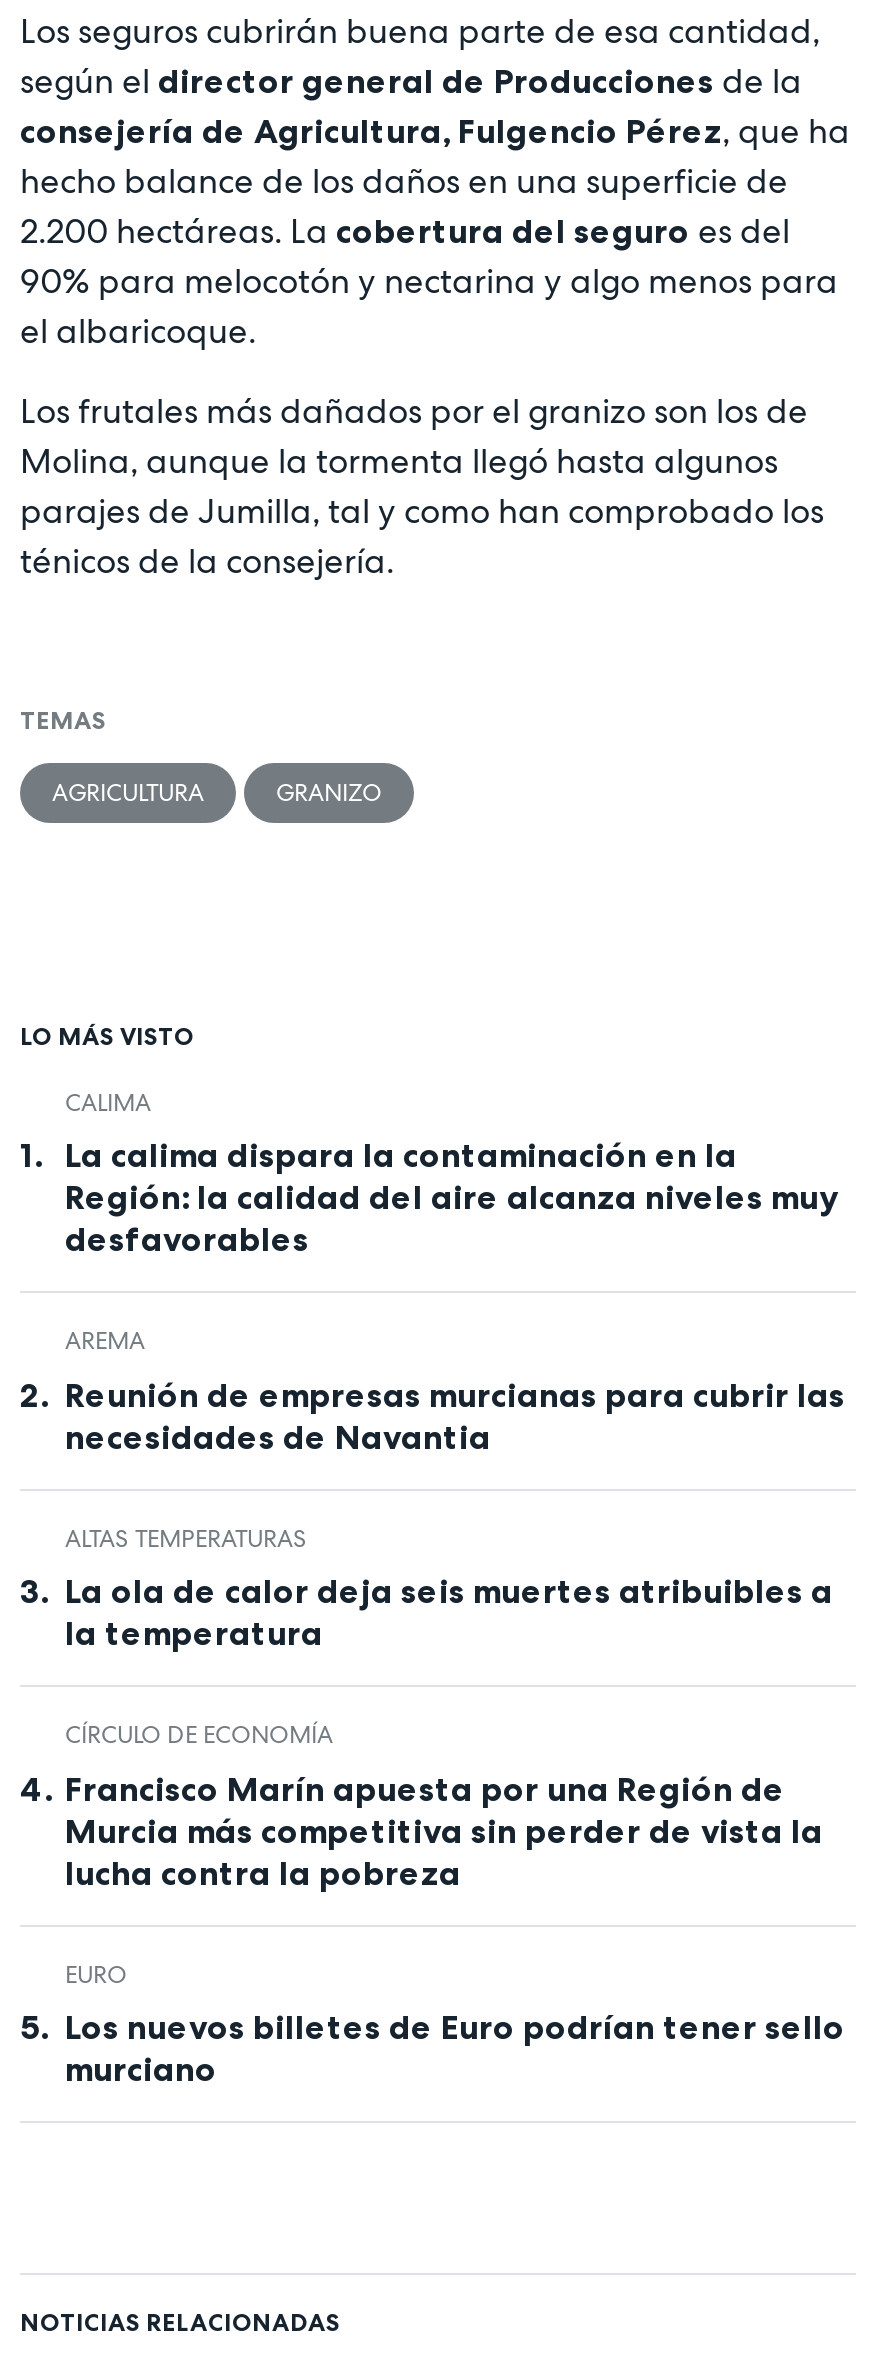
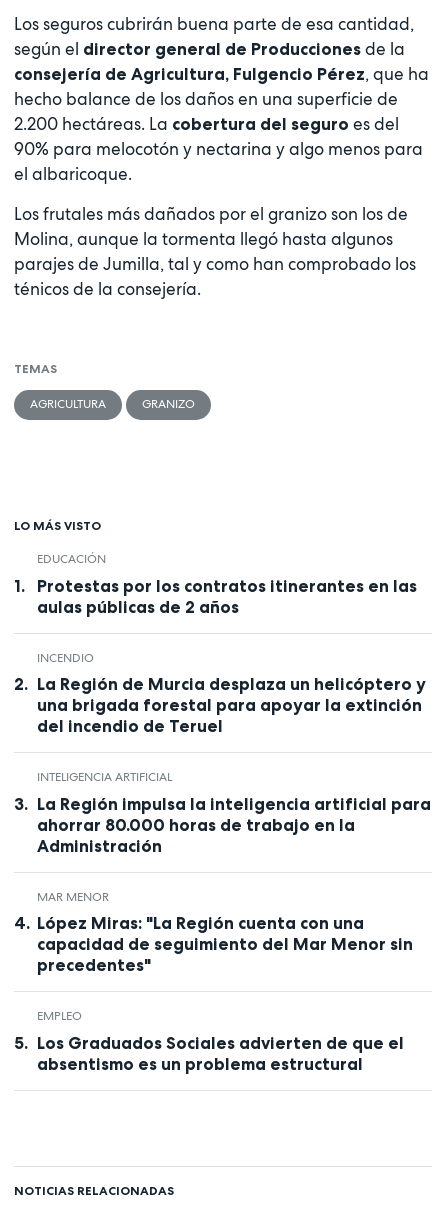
- CALIMA
- La calima dispara la contaminación en la
- Región: la calidad del aire alcanza niveles muy
- desfavorables
+ EDUCACIÓN
+ Protestas por los contratos itinerantes en las
+ aulas públicas de 2 años

- AREMA
- Reunión de empresas murcianas para cubrir las
- necesidades de Navantia
+ INCENDIO
+ La Región de Murcia desplaza un helicóptero y
+ una brigada forestal para apoyar la extinción
+ del incendio de Teruel

- ALTAS TEMPERATURAS
- La ola de calor deja seis muertes atribuibles a
- la temperatura
+ INTELIGENCIA ARTIFICIAL
+ La Región impulsa la inteligencia artificial para
+ ahorrar 80.000 horas de trabajo en la
+ Administración

- CÍRCULO DE ECONOMÍA
- Francisco Marín apuesta por una Región de
- Murcia más competitiva sin perder de vista la
- lucha contra la pobreza
+ MAR MENOR
+ López Miras: "La Región cuenta con una
+ capacidad de seguimiento del Mar Menor sin
+ precedentes"

- EURO
- Los nuevos billetes de Euro podrían tener sello
- murciano
+ EMPLEO
+ Los Graduados Sociales advierten de que el
+ absentismo es un problema estructural
